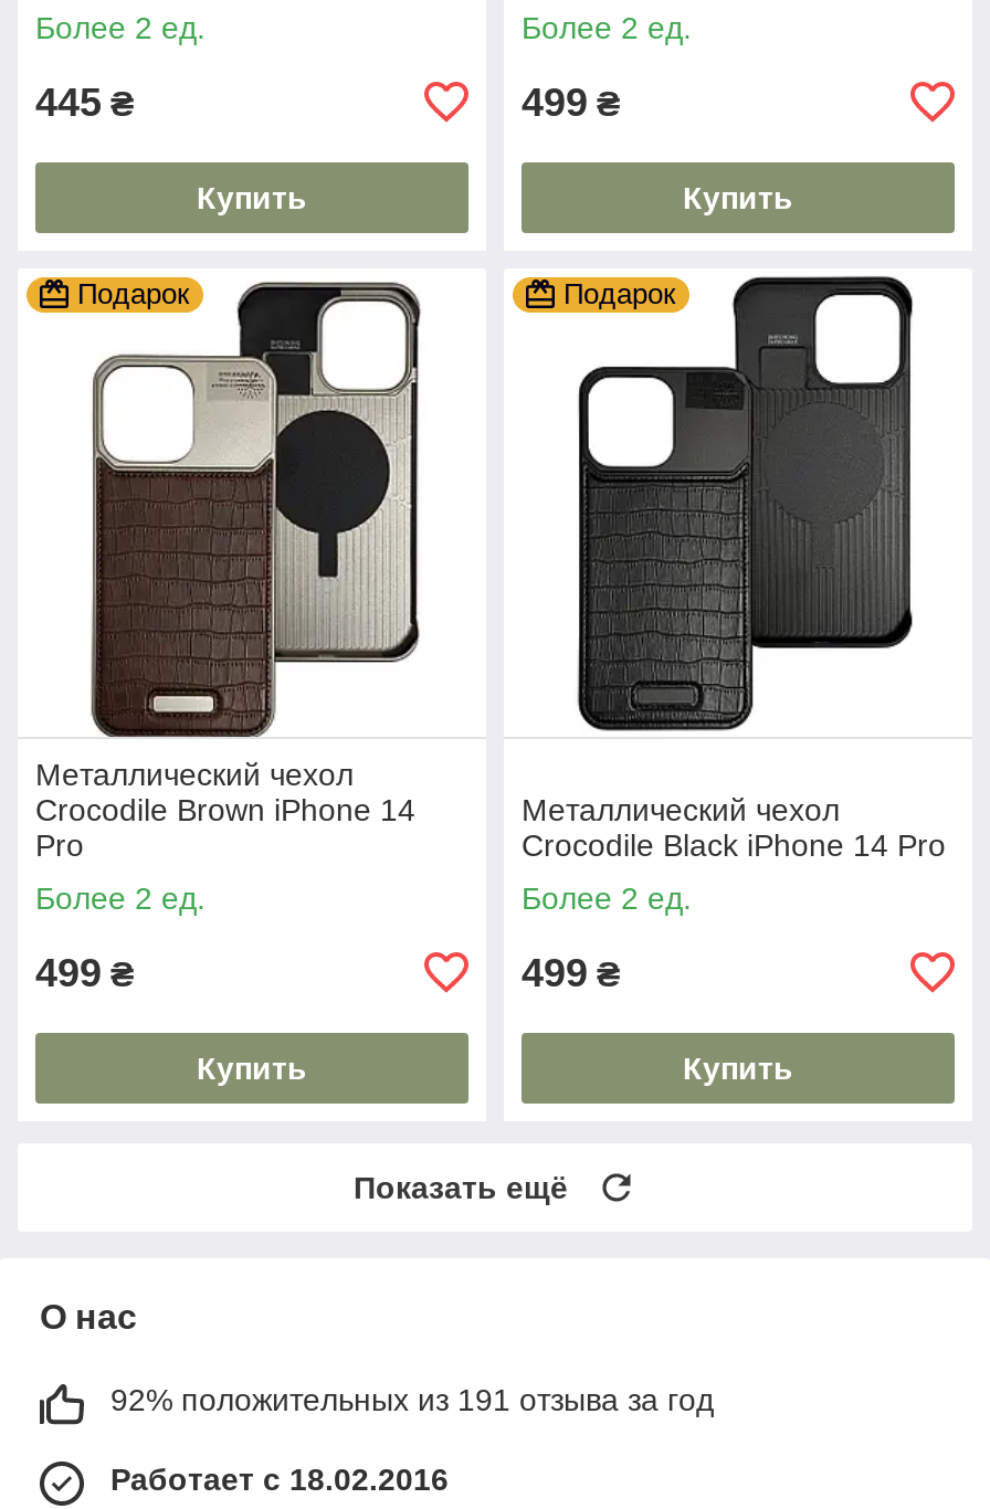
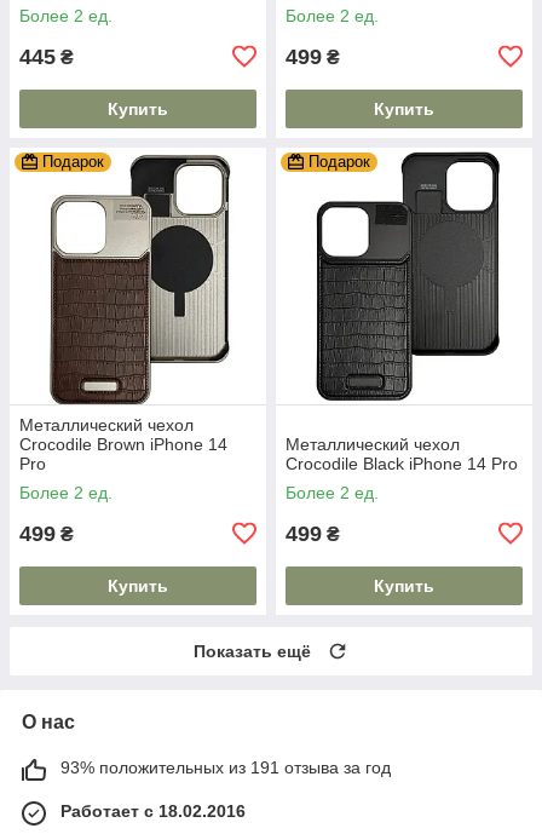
- 92% положительных из 191 отзыва за год
+ 93% положительных из 191 отзыва за год
